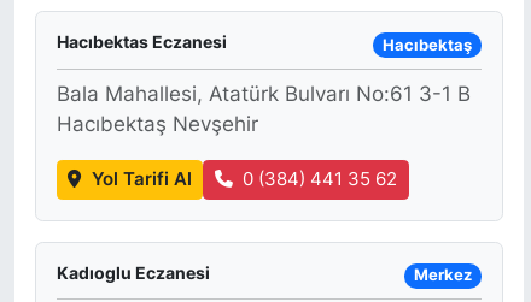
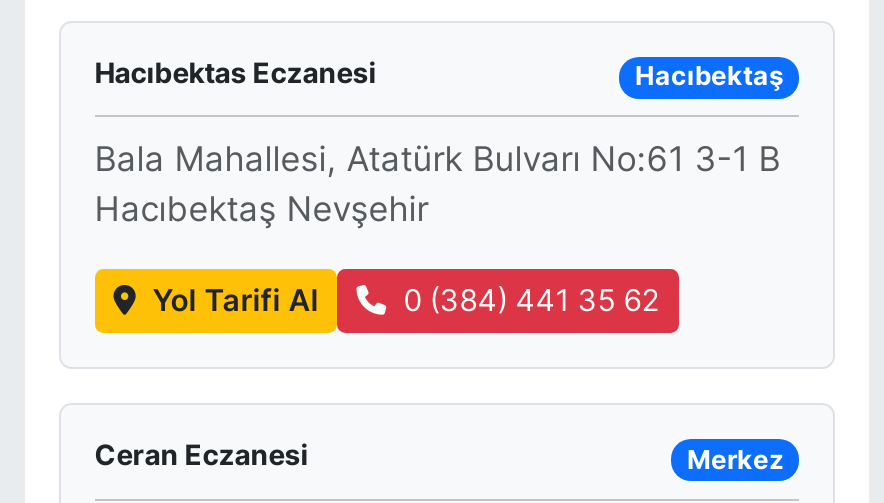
- Kadıoglu Eczanesi
+ Ceran Eczanesi
